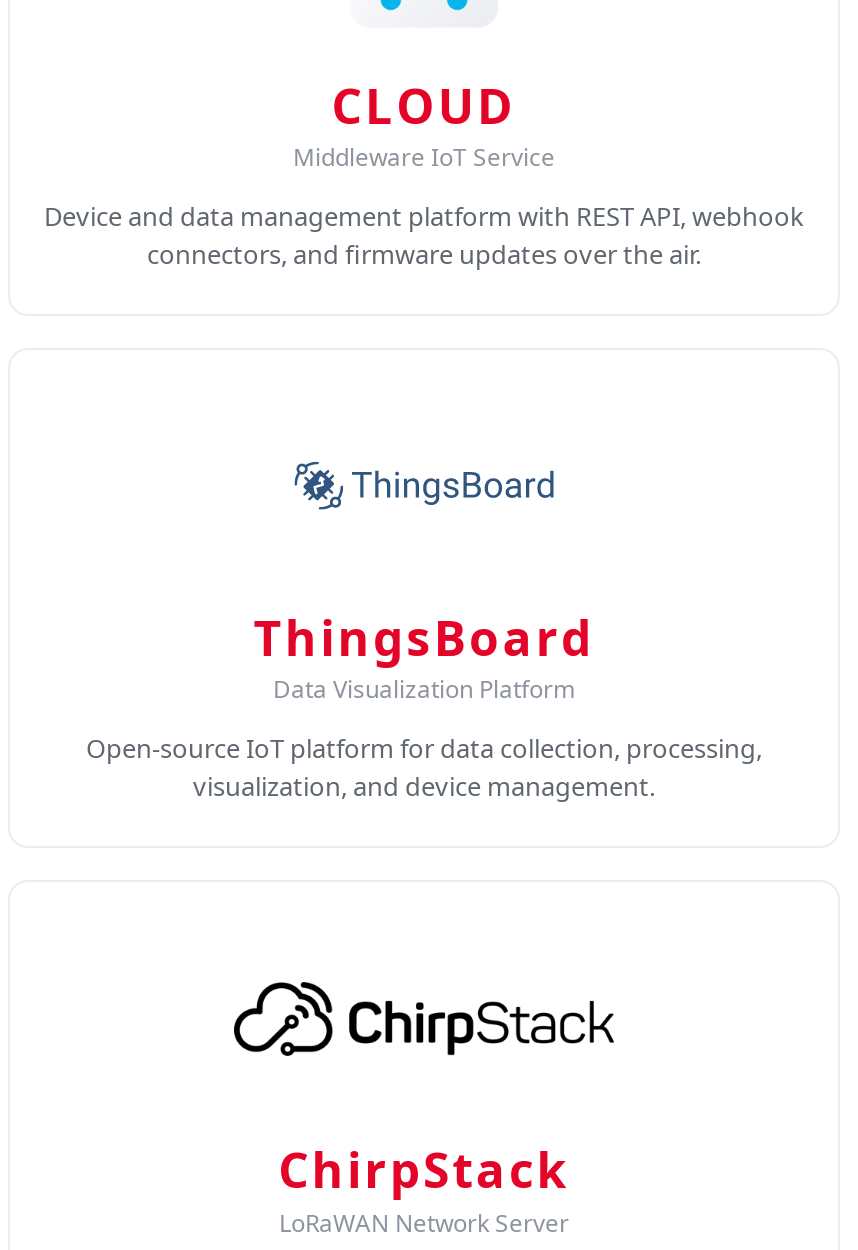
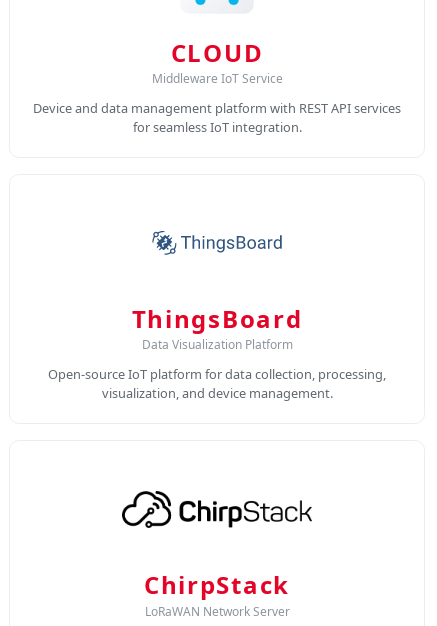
- Device and data management platform with REST API, webhook
- connectors, and firmware updates over the air.
+ Device and data management platform with REST API services
+ for seamless IoT integration.
